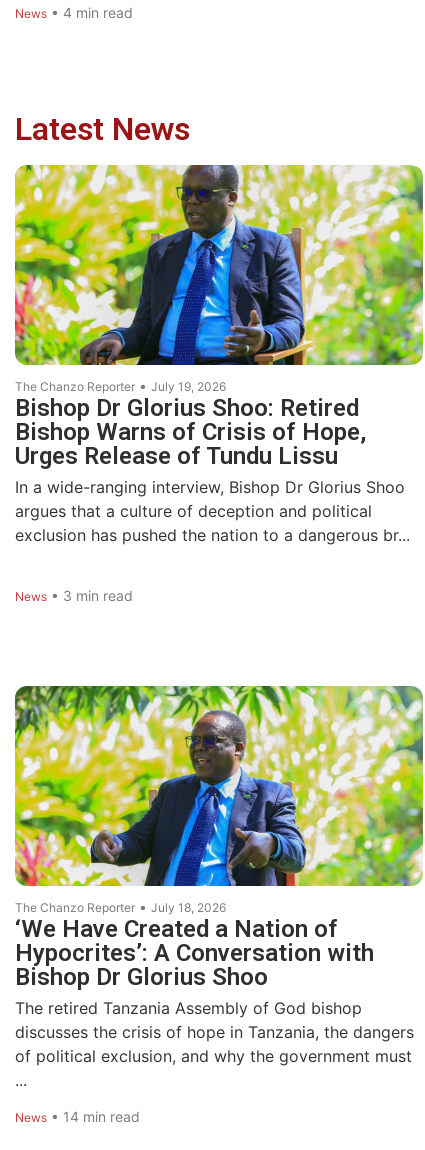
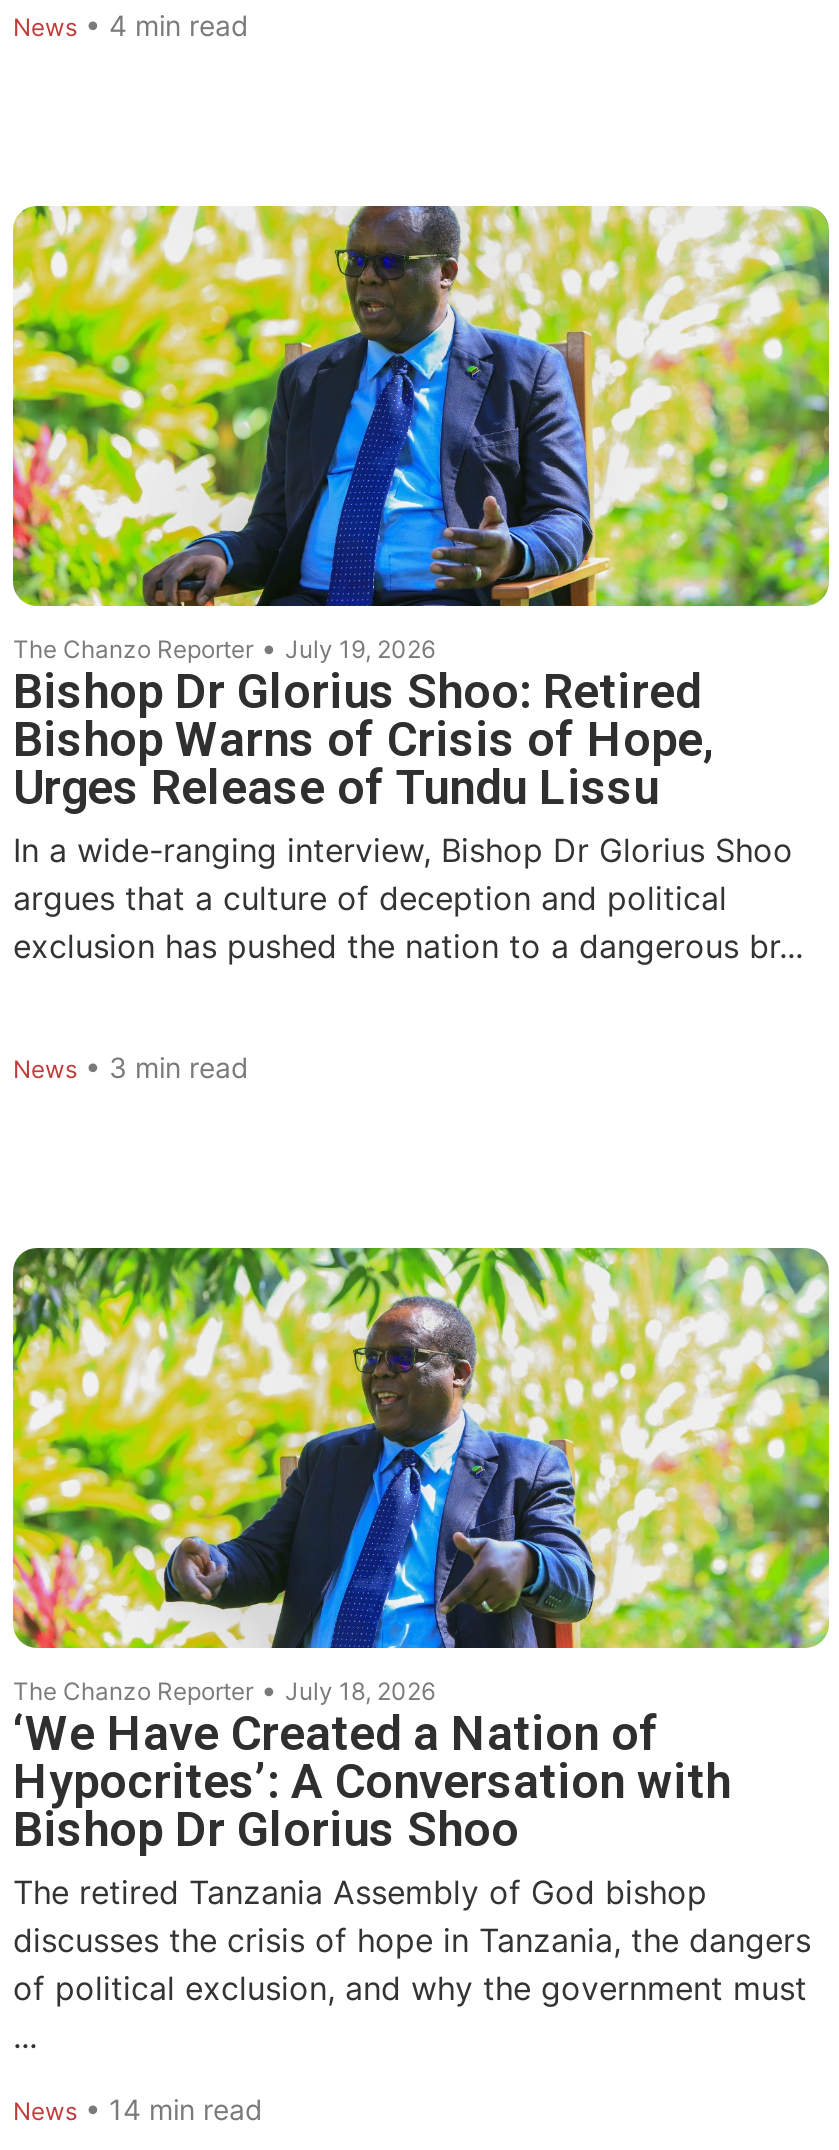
- Latest News
